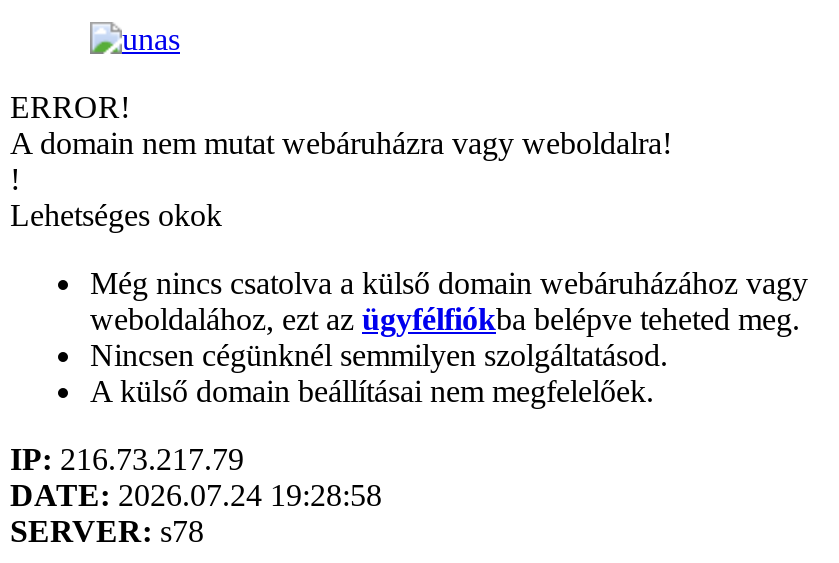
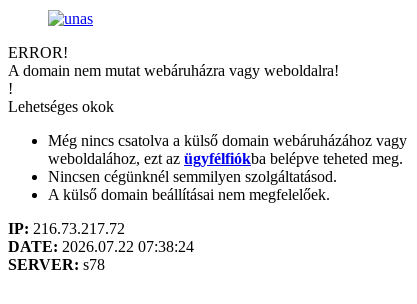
- IP: 216.73.217.79
+ IP: 216.73.217.72

- DATE: 2026.07.24 19:28:58
+ DATE: 2026.07.22 07:38:24
